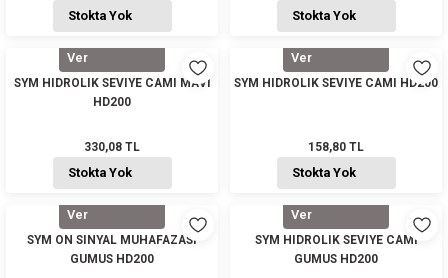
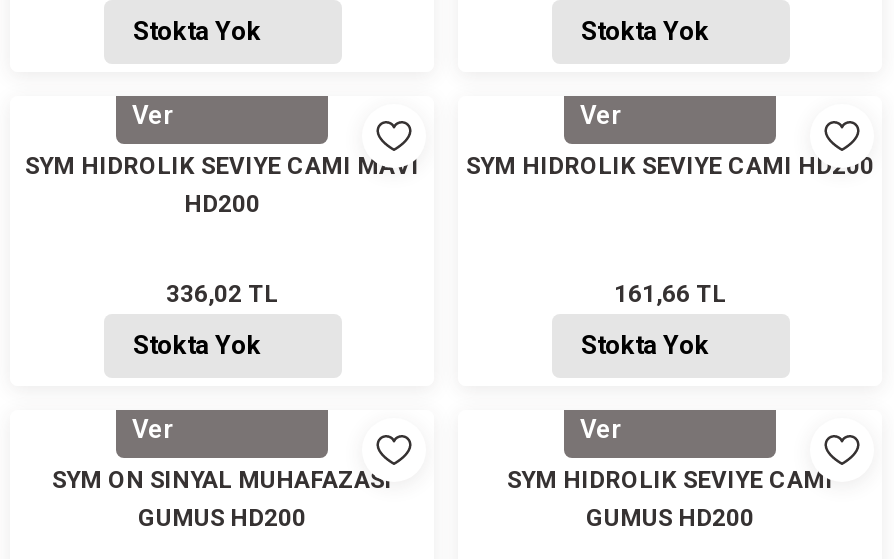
- 330,08 TL
+ 336,02 TL

- 158,80 TL
+ 161,66 TL
